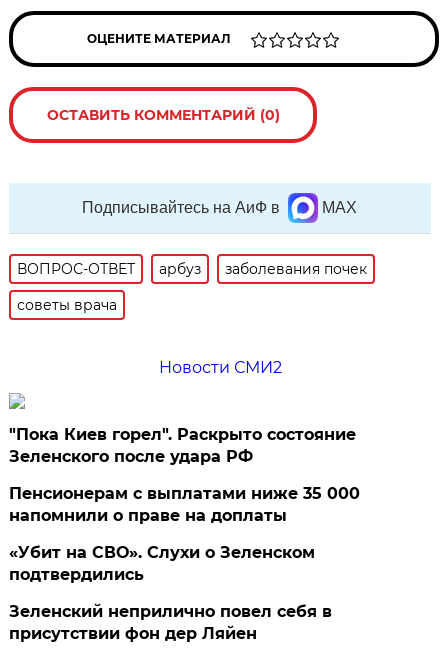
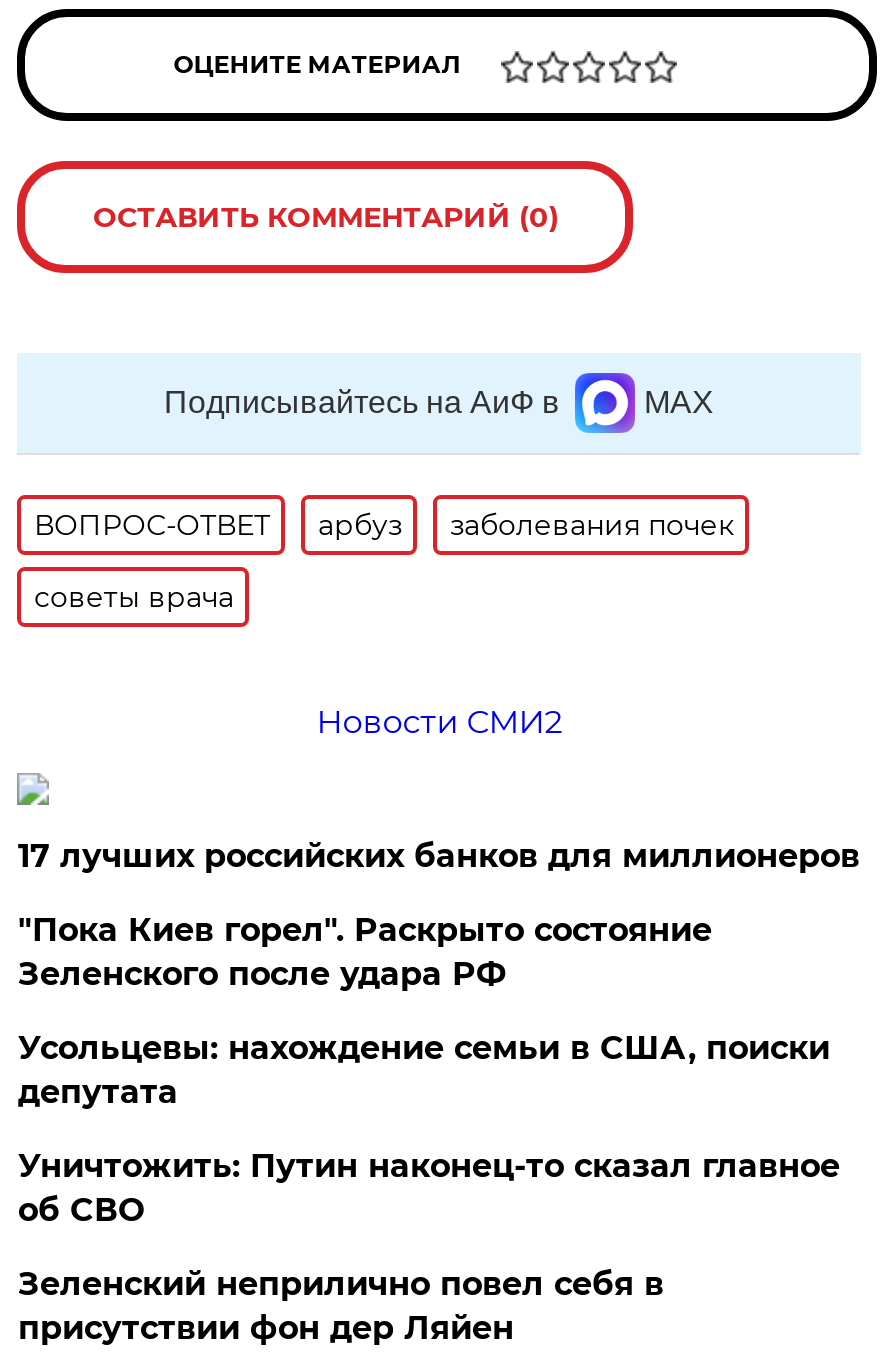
+ 17 лучших российских банков для миллионеров

- Пенсионерам с выплатами ниже 35 000
- напомнили о праве на доплаты
+ Усольцевы: нахождение семьи в США, поиски
+ депутата

- «Убит на СВО». Слухи о Зеленском
- подтвердились
+ Уничтожить: Путин наконец-то сказал главное
+ об СВО
